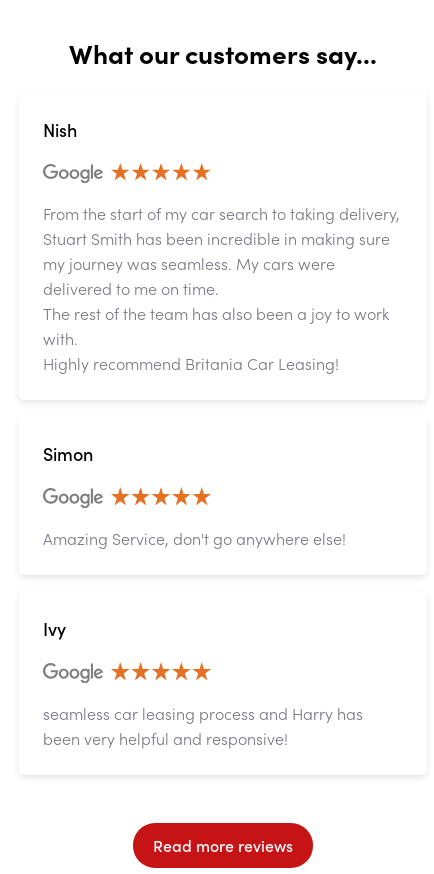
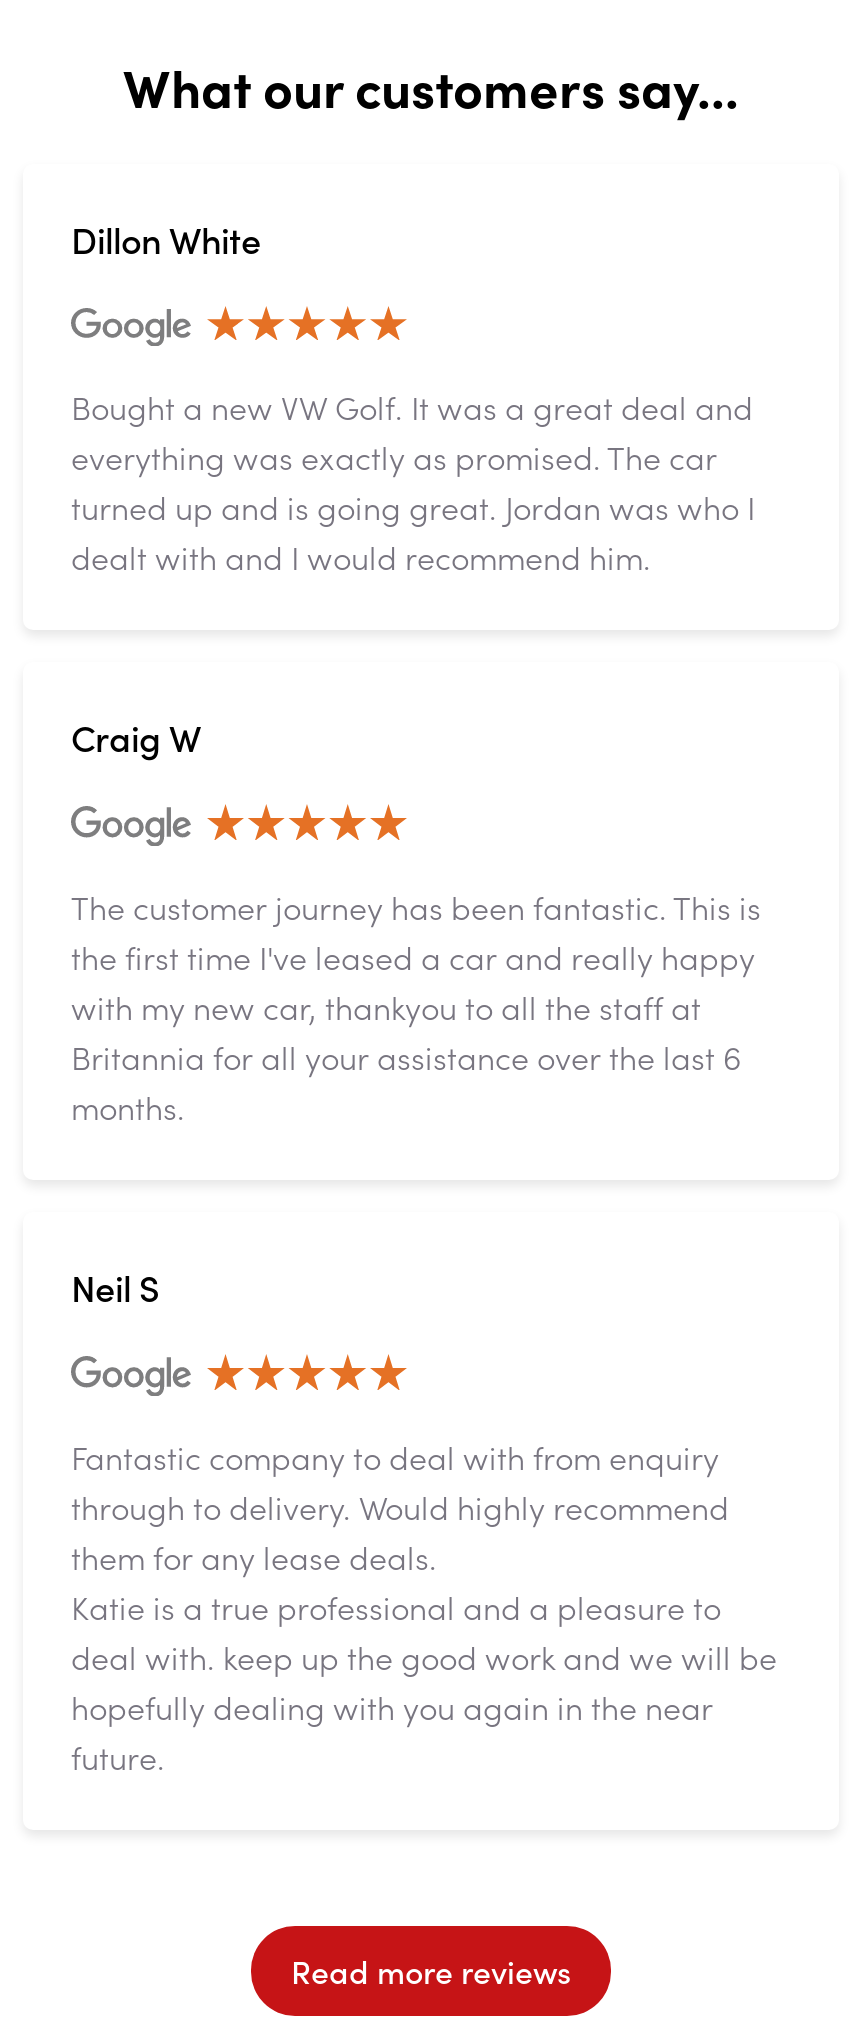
- Nish
+ Dillon White

- From the start of my car search to taking delivery,
- Stuart Smith has been incredible in making sure
- my journey was seamless. My cars were
- delivered to me on time.
- The rest of the team has also been a joy to work
- with.
- Highly recommend Britania Car Leasing!
+ Bought a new VW Golf. It was a great deal and
+ everything was exactly as promised. The car
+ turned up and is going great. Jordan was who I
+ dealt with and I would recommend him.

- Simon
+ Craig W

- Amazing Service, don't go anywhere else!
+ The customer journey has been fantastic. This is
+ the first time I've leased a car and really happy
+ with my new car, thankyou to all the staff at
+ Britannia for all your assistance over the last 6
+ months.

- Ivy
+ Neil S

- seamless car leasing process and Harry has
- been very helpful and responsive!
+ Fantastic company to deal with from enquiry
+ through to delivery. Would highly recommend
+ them for any lease deals.
+ Katie is a true professional and a pleasure to
+ deal with. keep up the good work and we will be
+ hopefully dealing with you again in the near
+ future.
